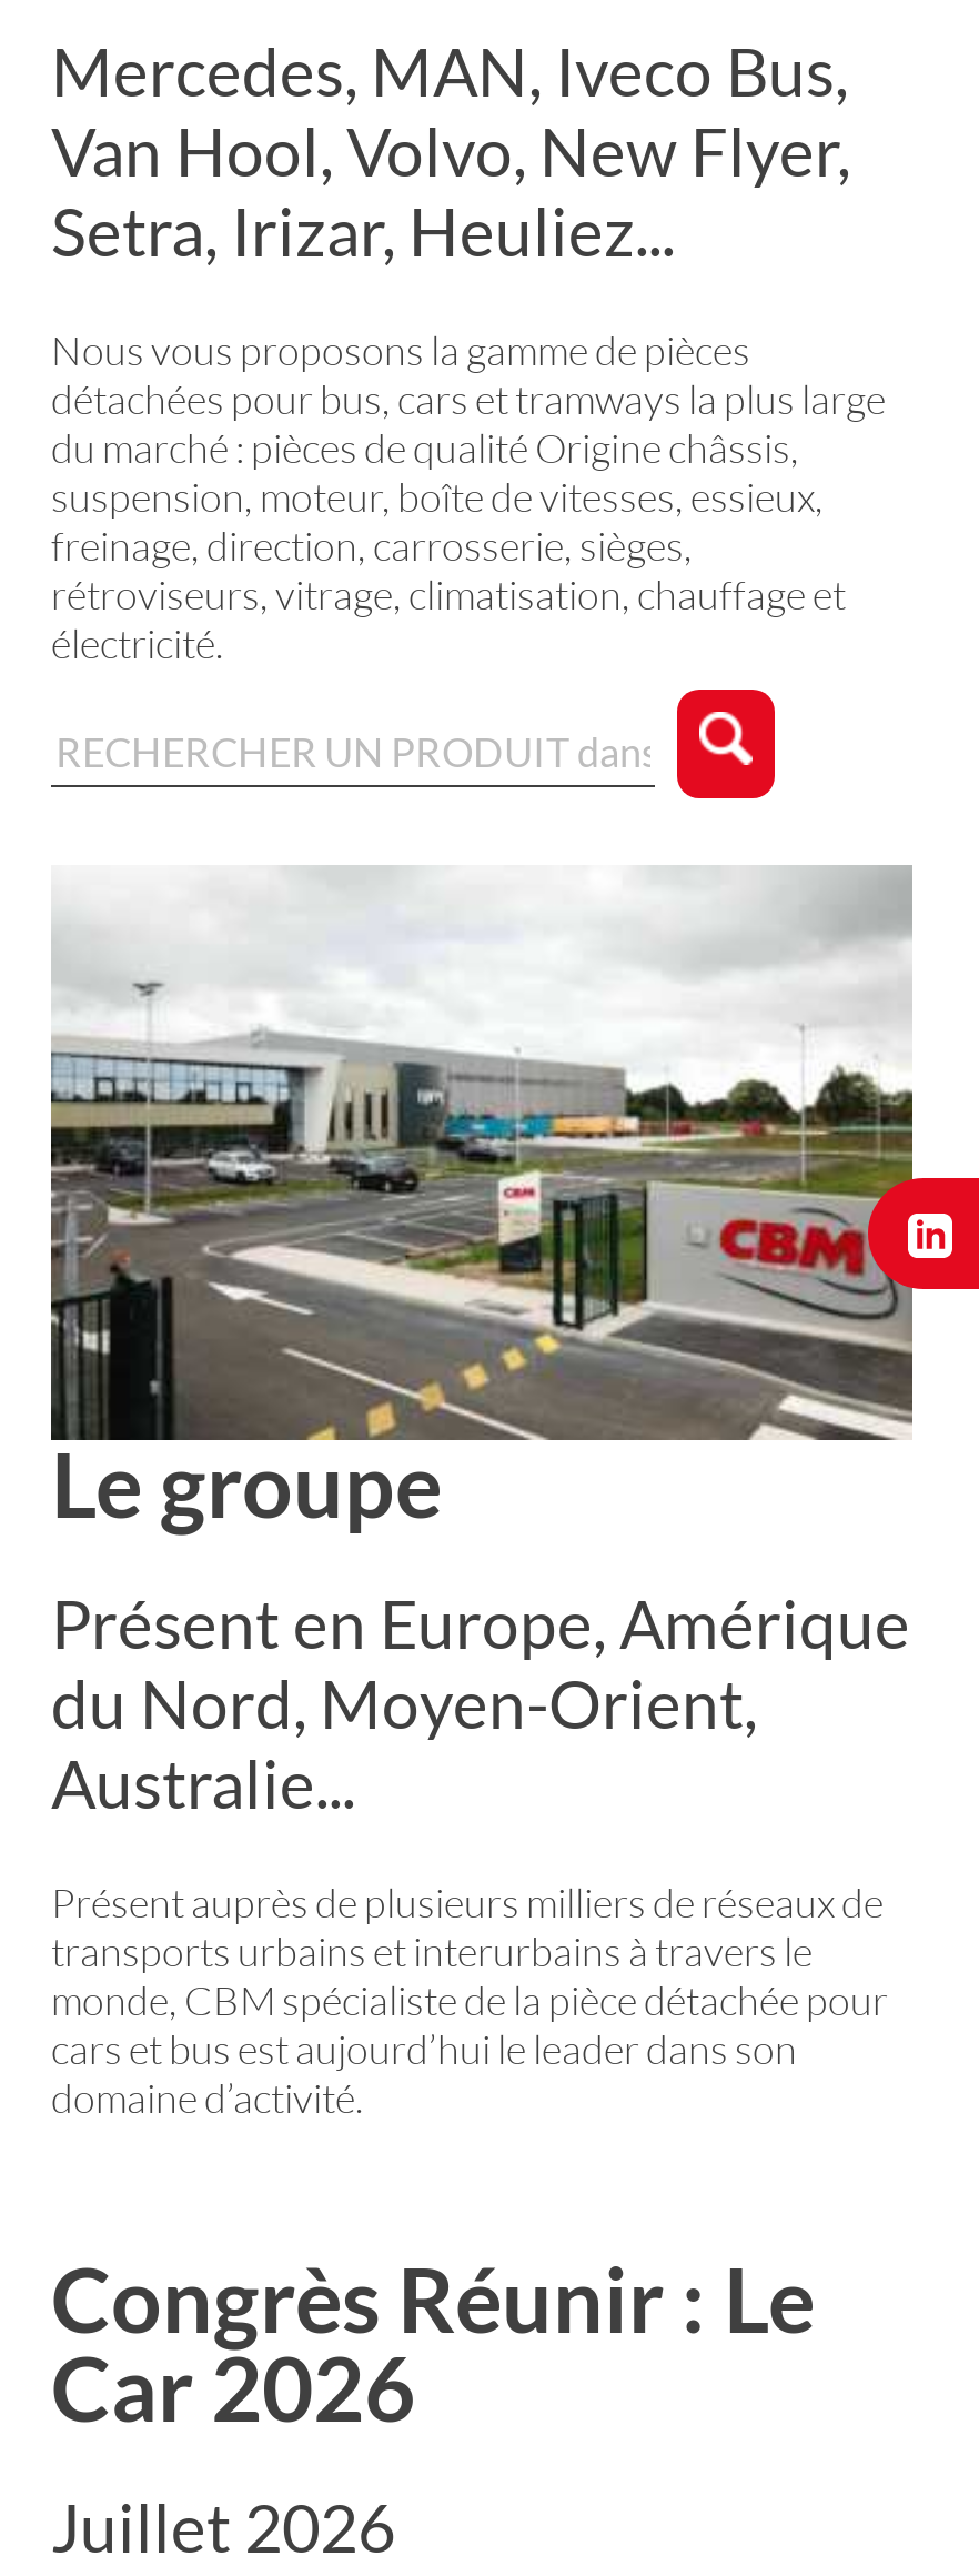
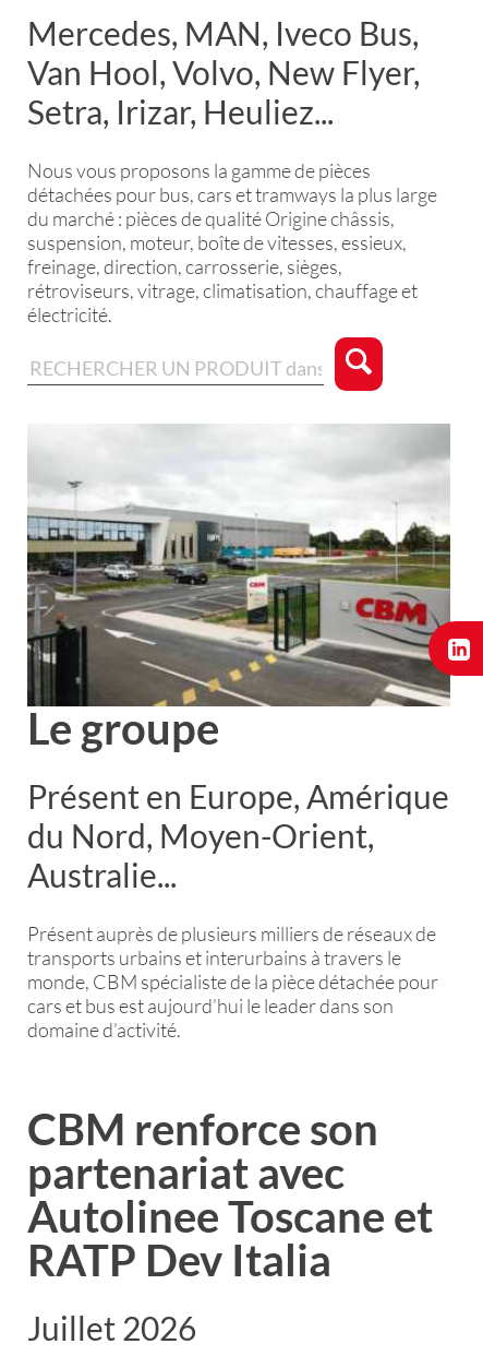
- [image]
+ [image]

- Congrès Réunir : Le
- Car 2026
+ CBM renforce son
+ partenariat avec
+ Autolinee Toscane et
+ RATP Dev Italia
